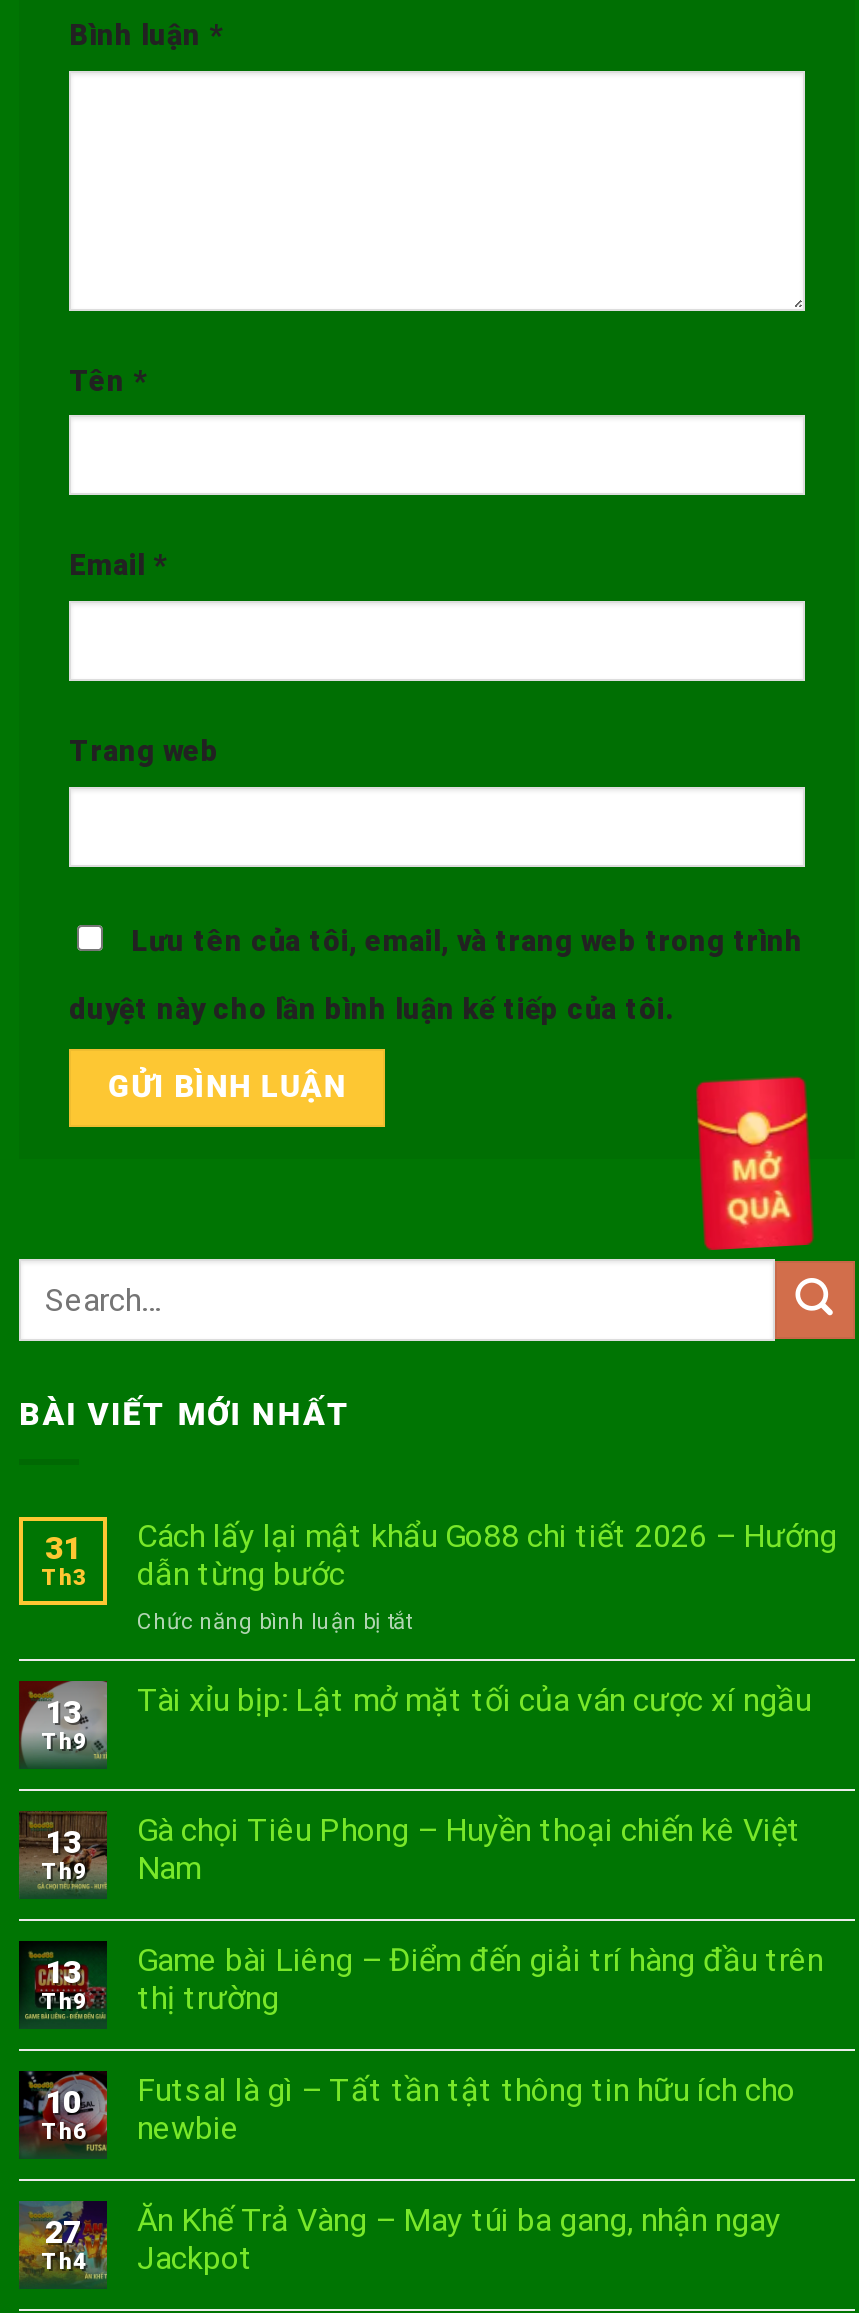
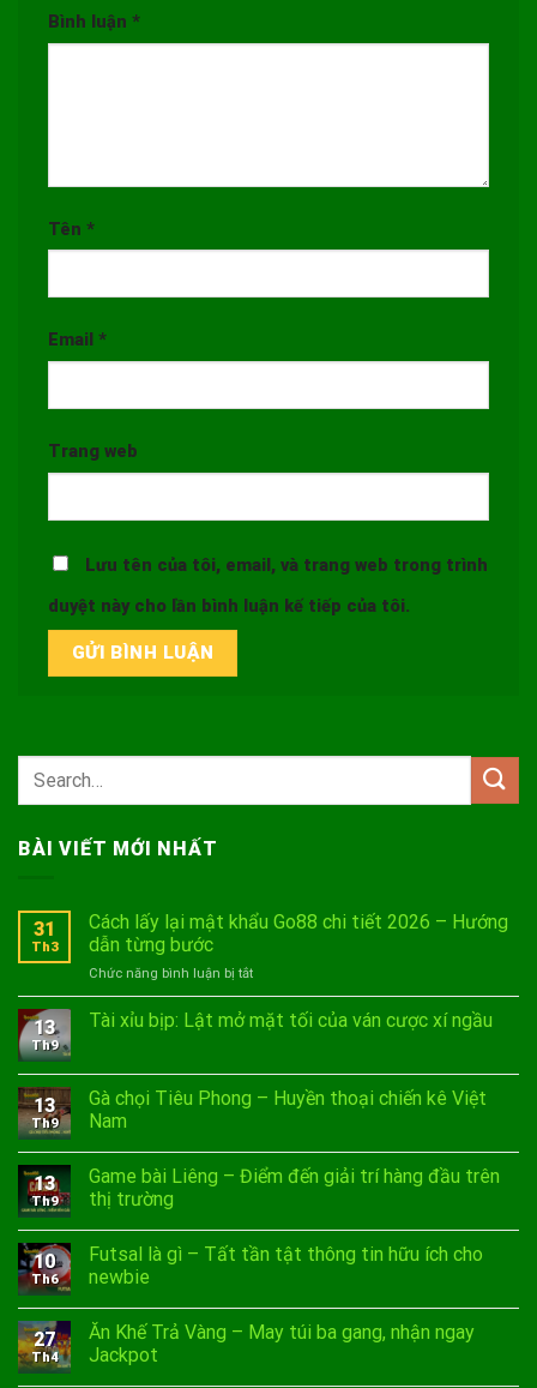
- [image]
